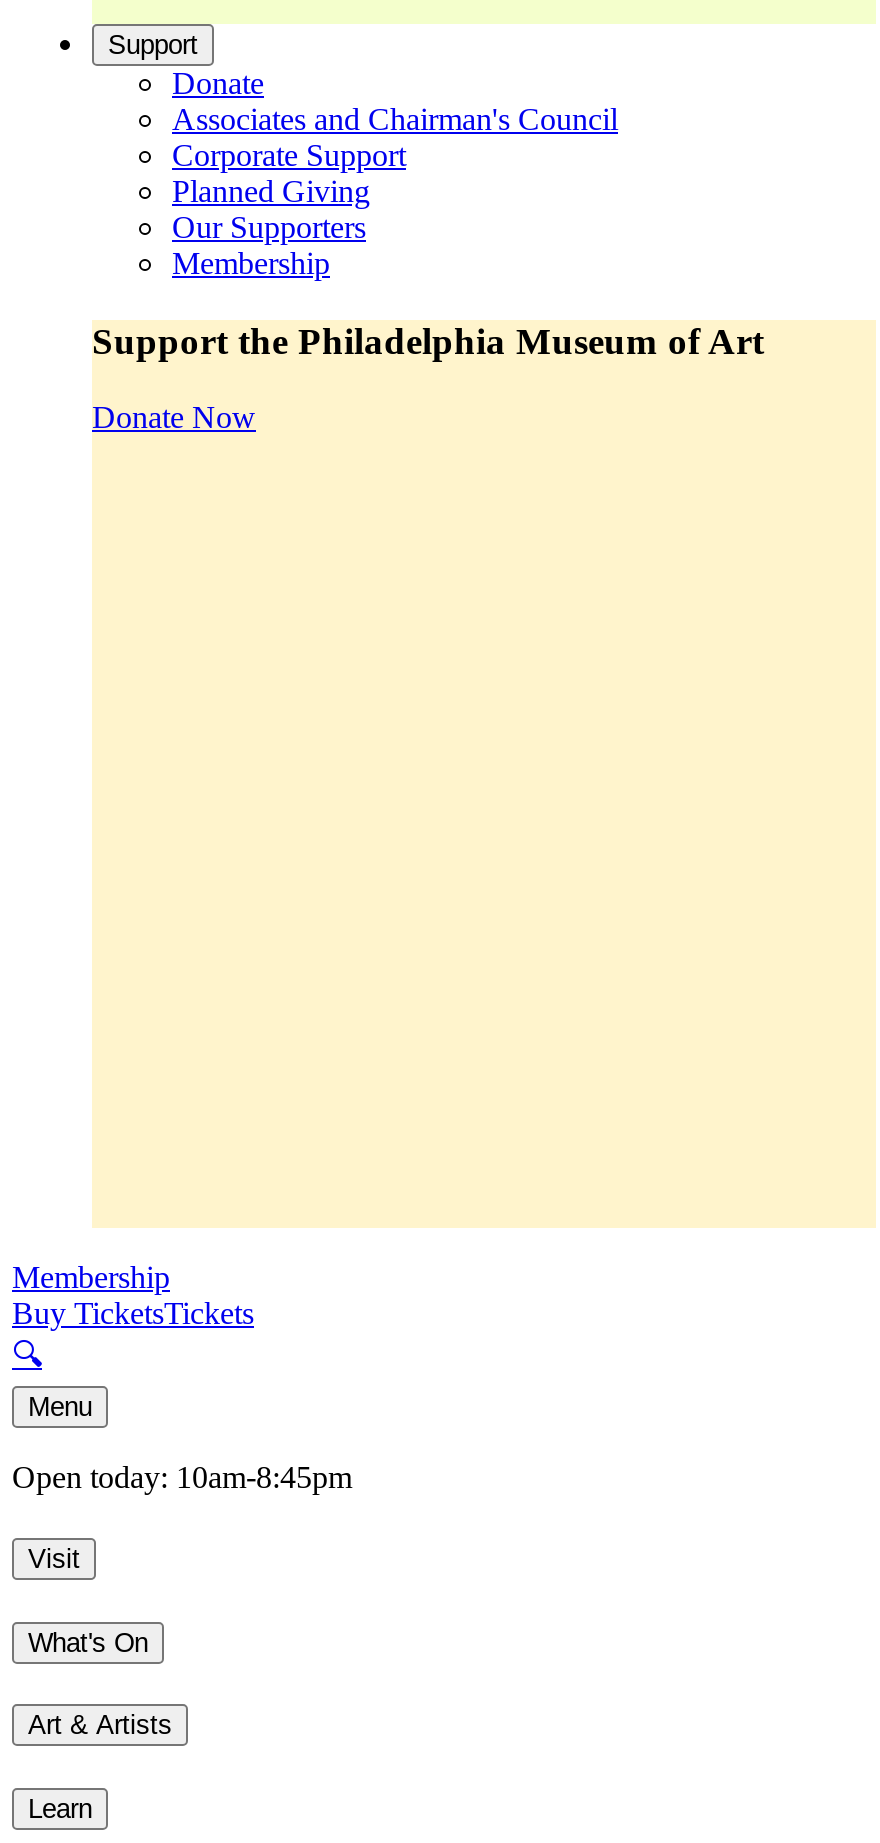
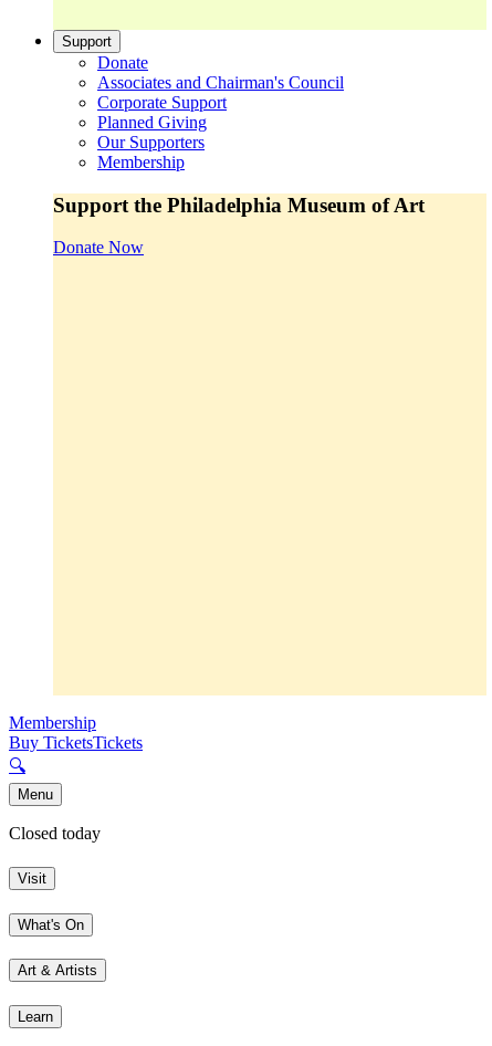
- Open today: 10am-8:45pm
+ Closed today
